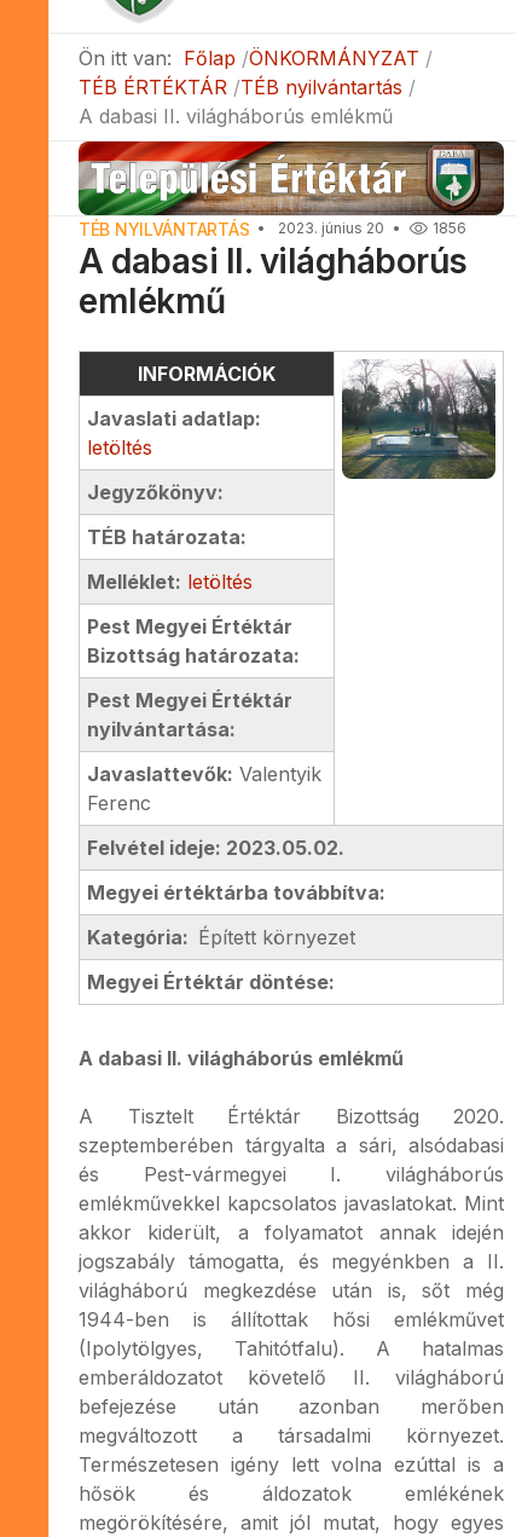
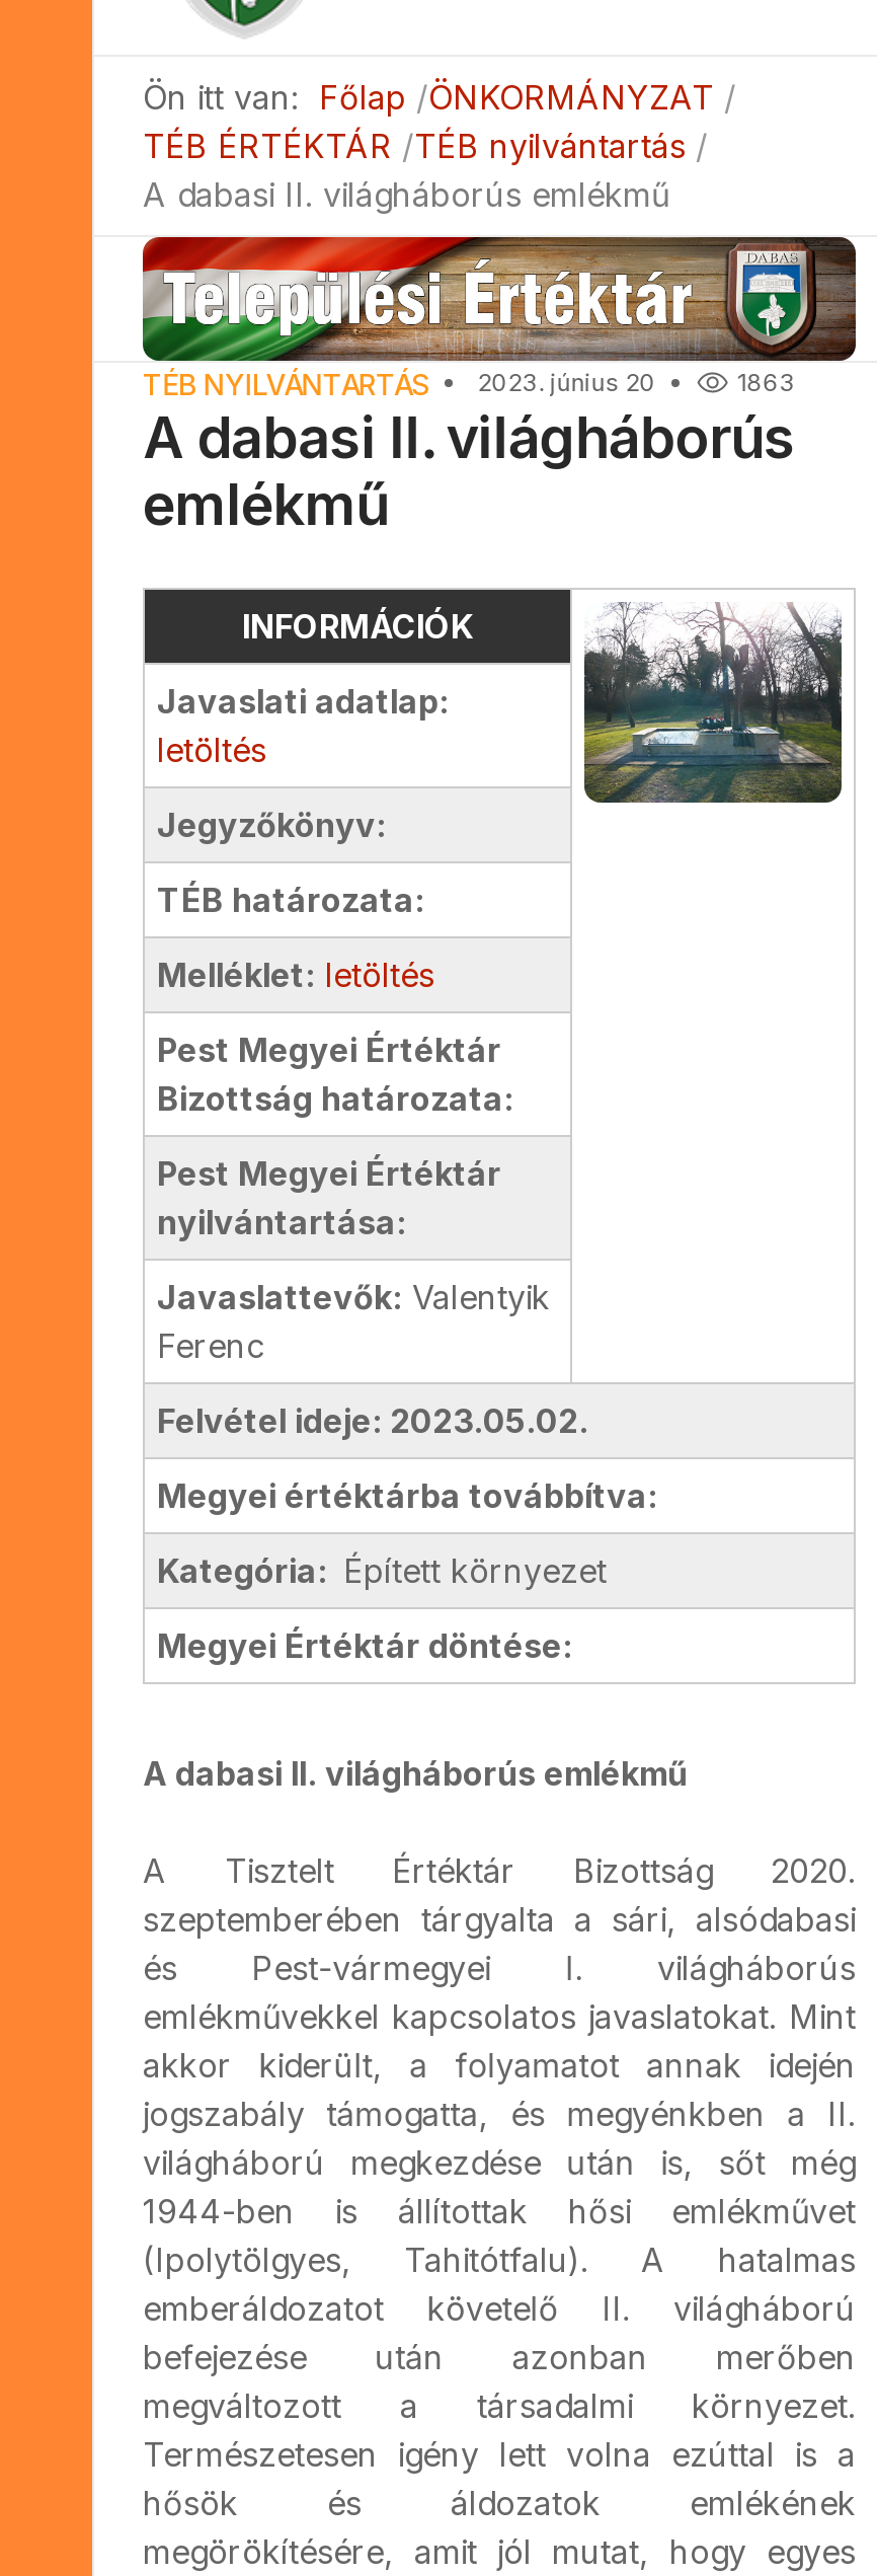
- 1856
+ 1863
